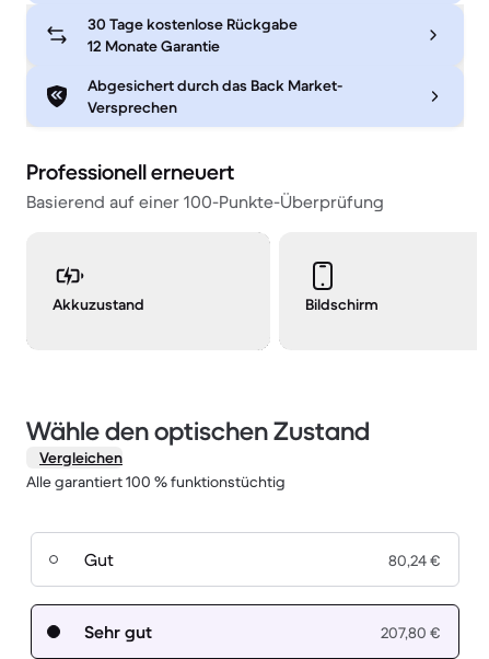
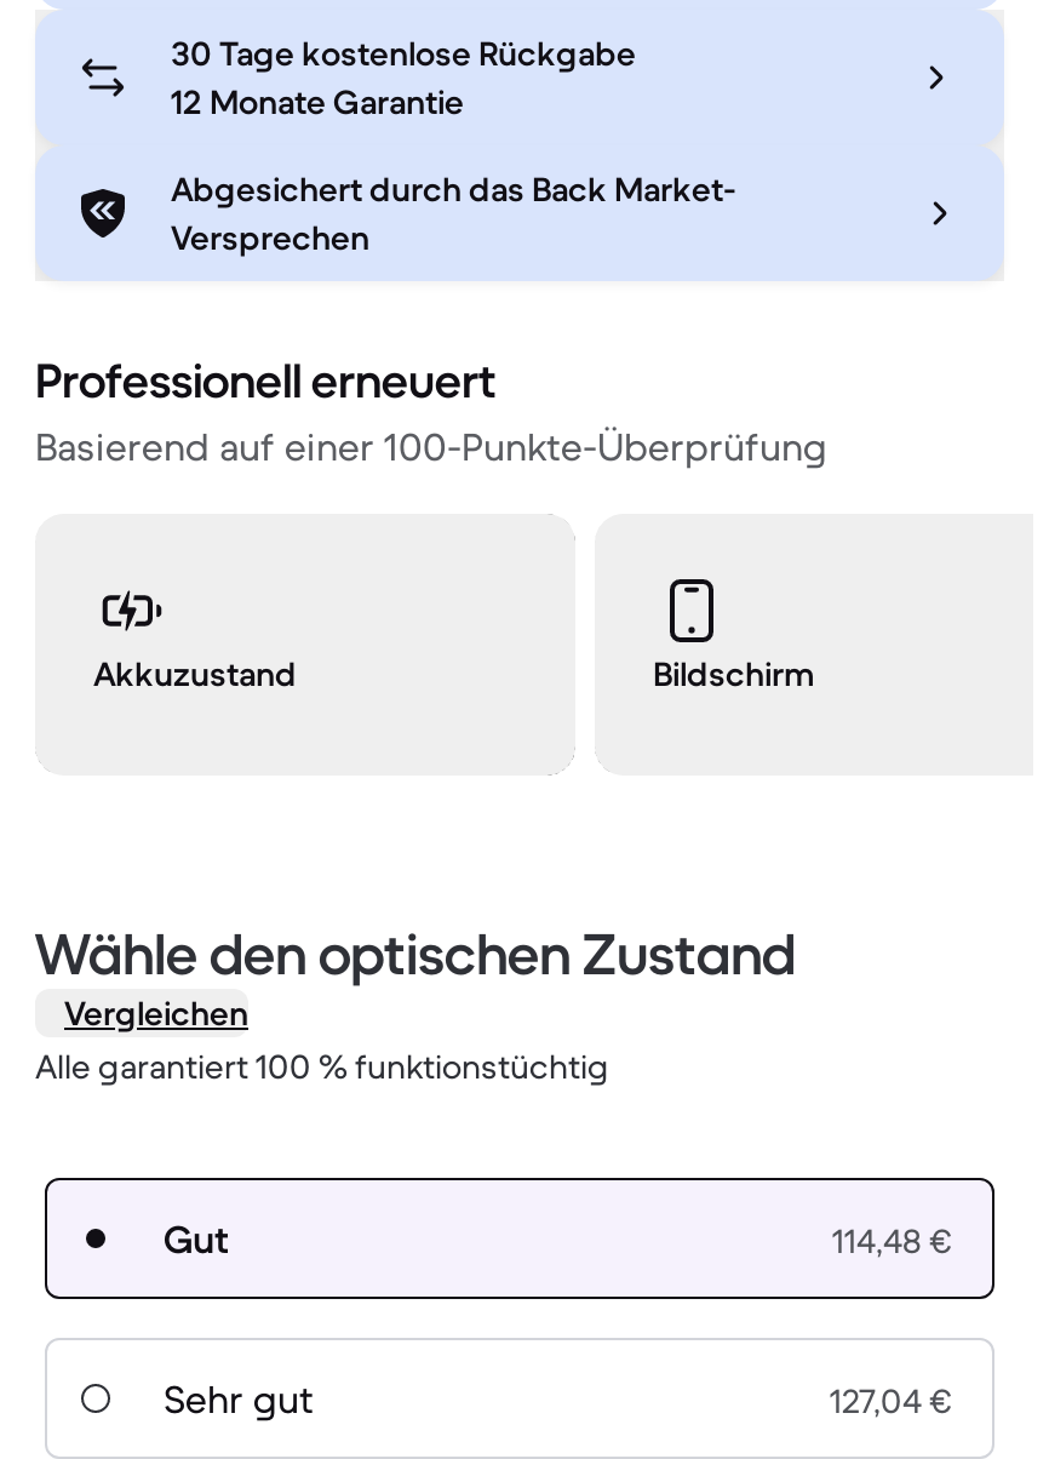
- 80,24 €
+ 114,48 €

- 207,80 €
+ 127,04 €
